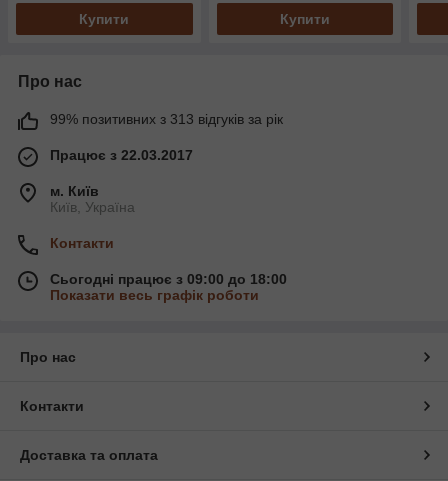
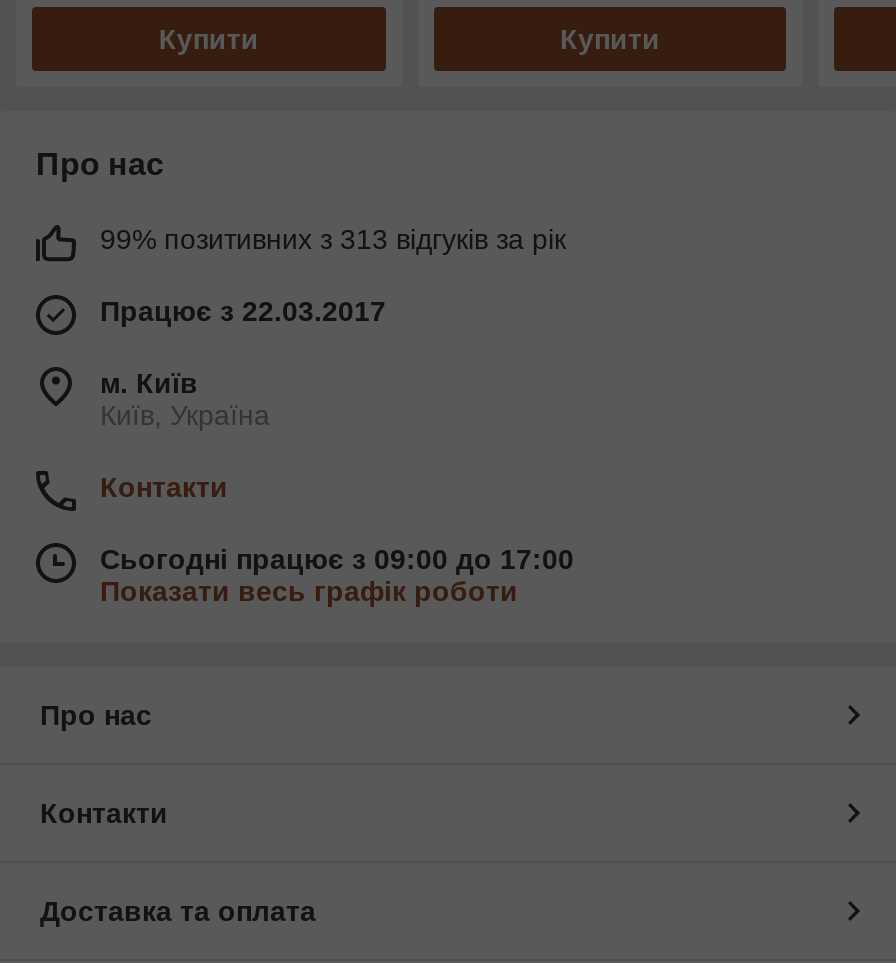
- Сьогодні працює з 09:00 до 18:00
+ Сьогодні працює з 09:00 до 17:00
